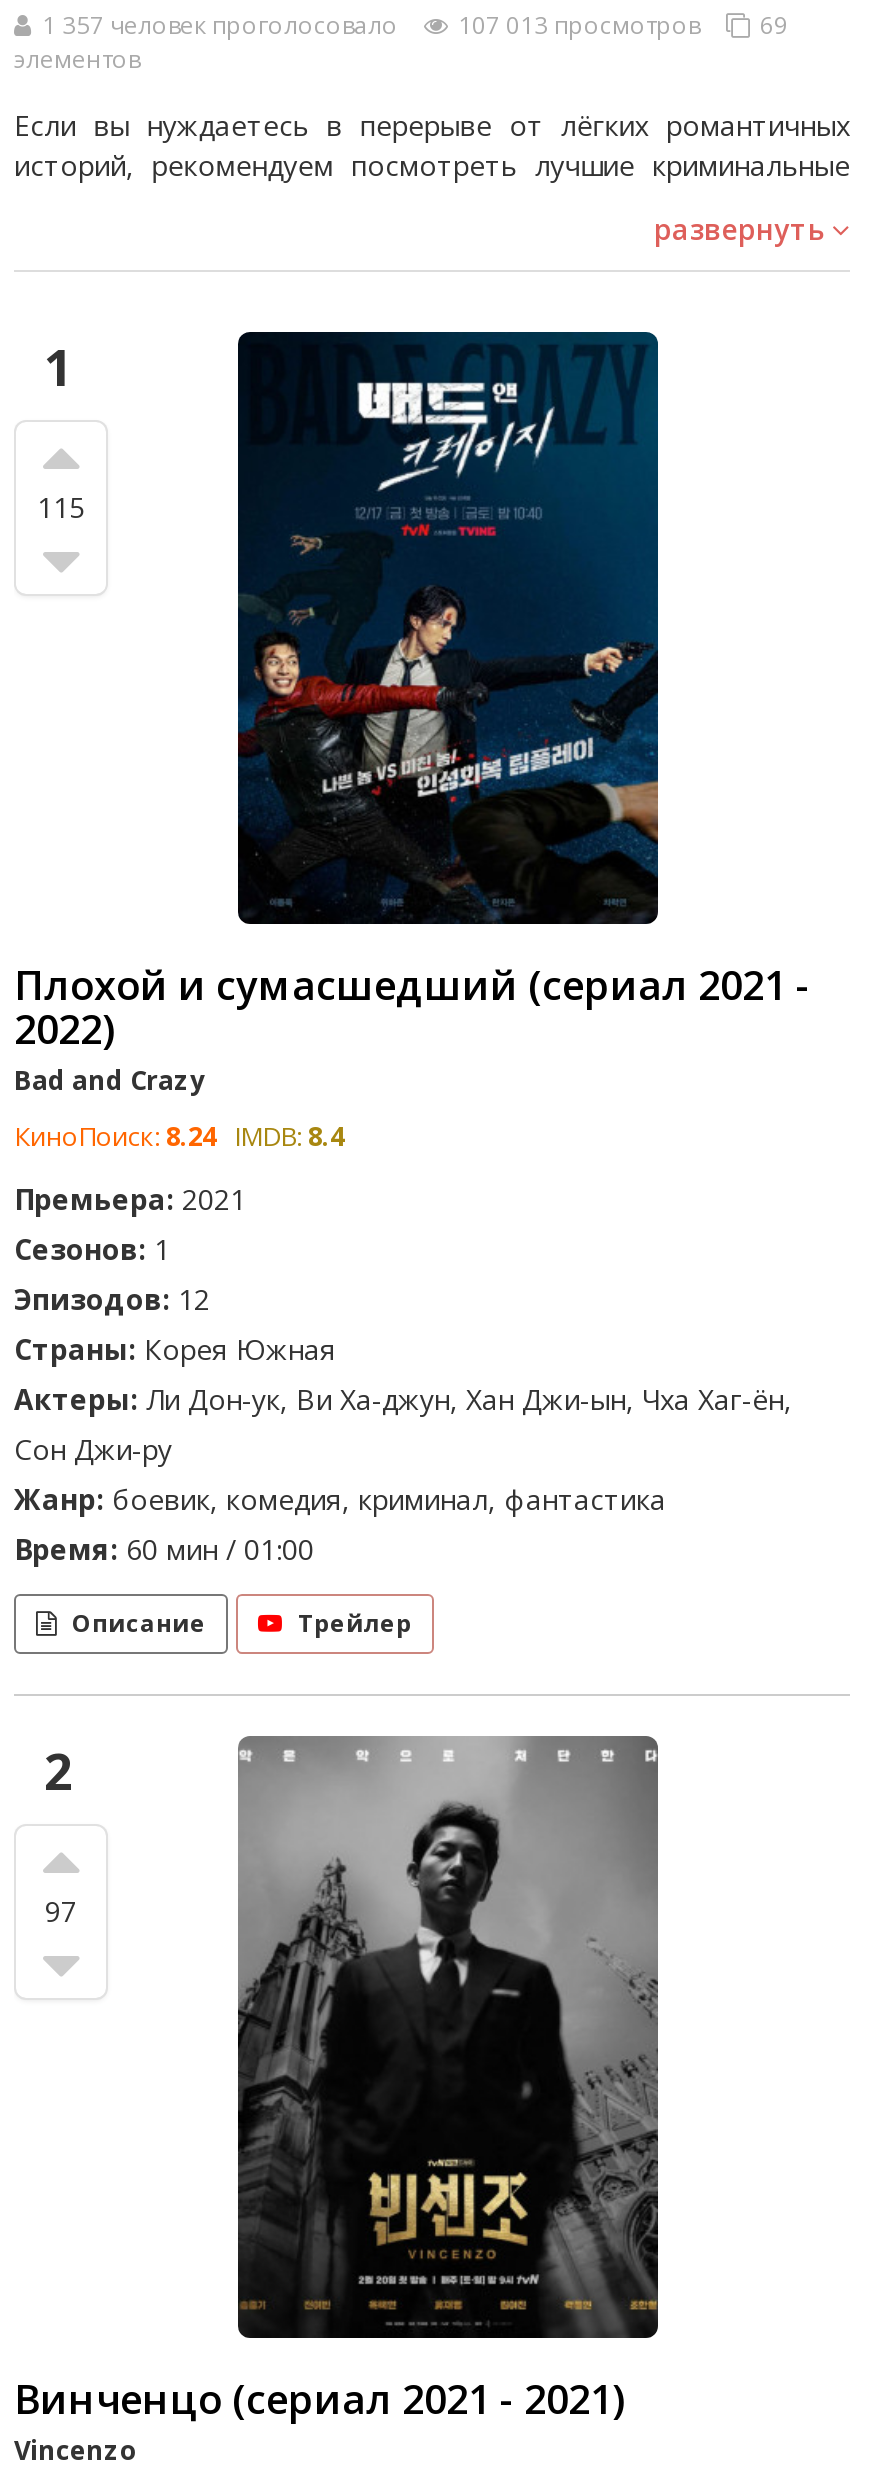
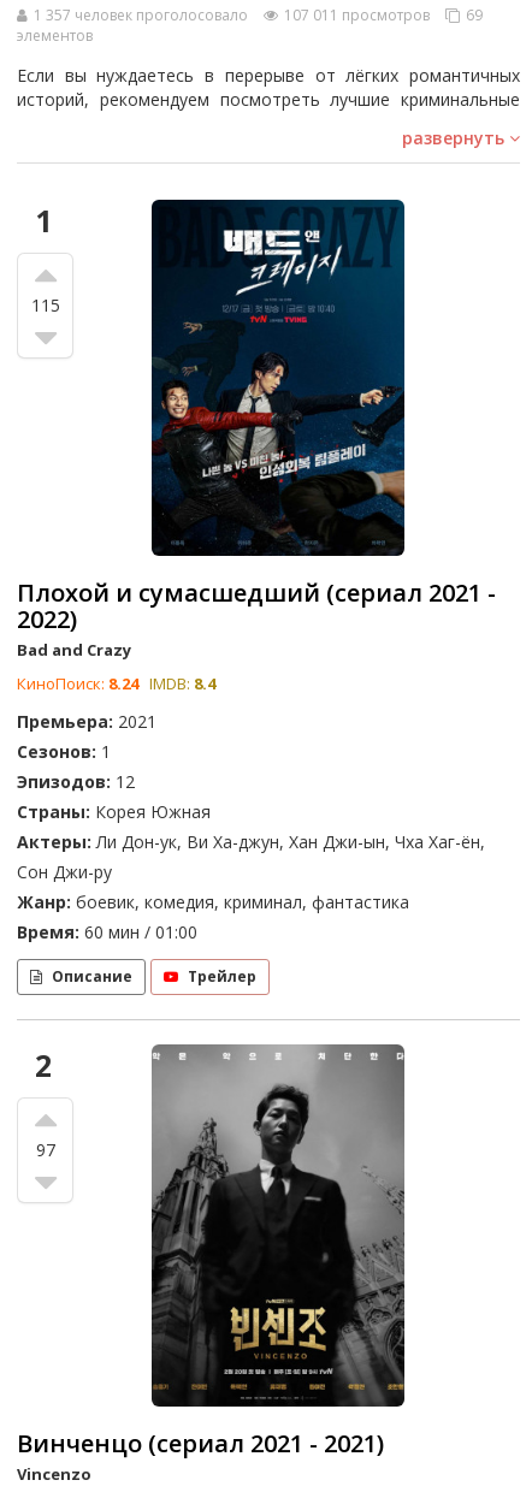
- 1 357 человек проголосовало 107 013 просмотров 69
+ 1 357 человек проголосовало 107 011 просмотров 69
